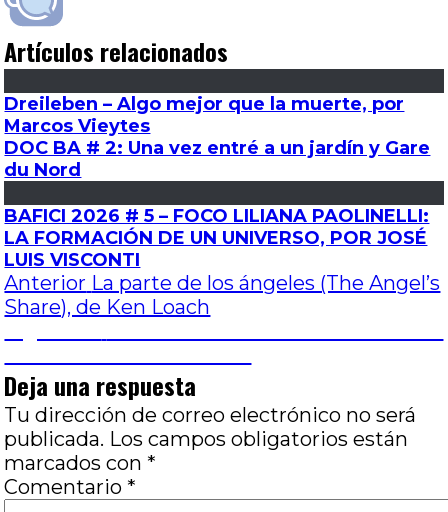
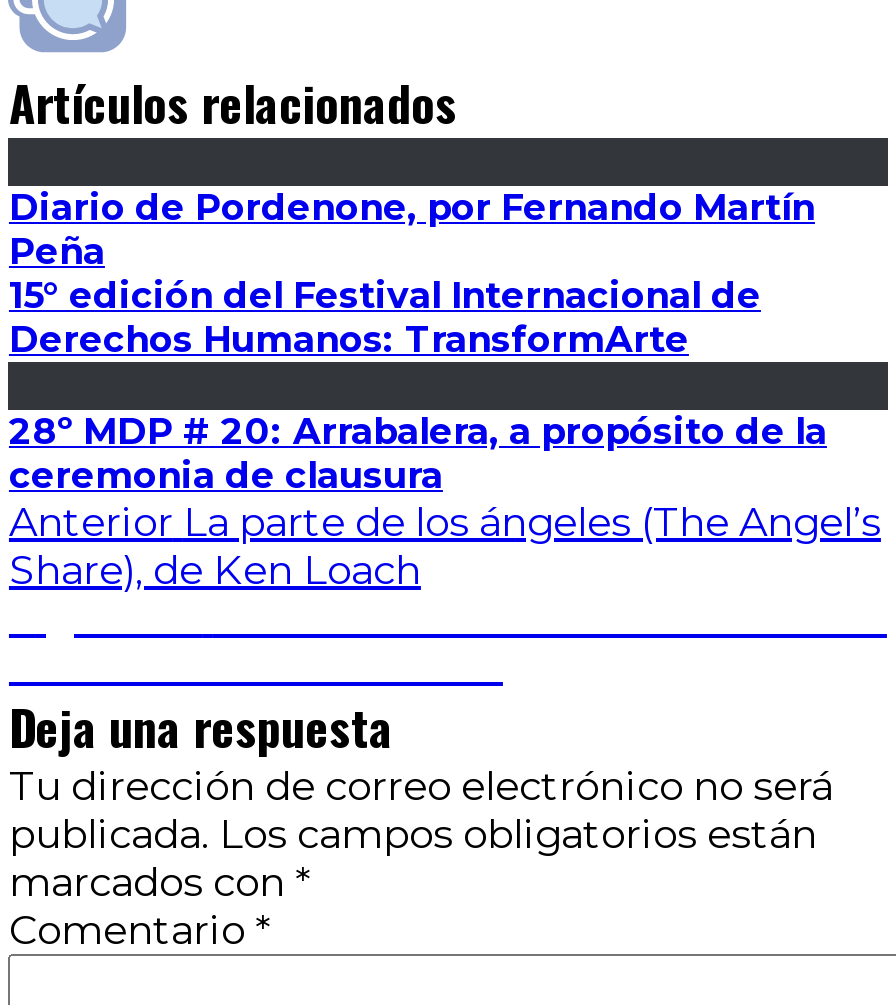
- Dreileben – Algo mejor que la muerte, por
- Marcos Vieytes
- DOC BA # 2: Una vez entré a un jardín y Gare
- du Nord
+ Diario de Pordenone, por Fernando Martín
+ Peña
+ 15° edición del Festival Internacional de
+ Derechos Humanos: TransformArte

- BAFICI 2026 # 5 – FOCO LILIANA PAOLINELLI:
- LA FORMACIÓN DE UN UNIVERSO, POR JOSÉ
- LUIS VISCONTI
+ 28º MDP # 20: Arrabalera, a propósito de la
+ ceremonia de clausura
